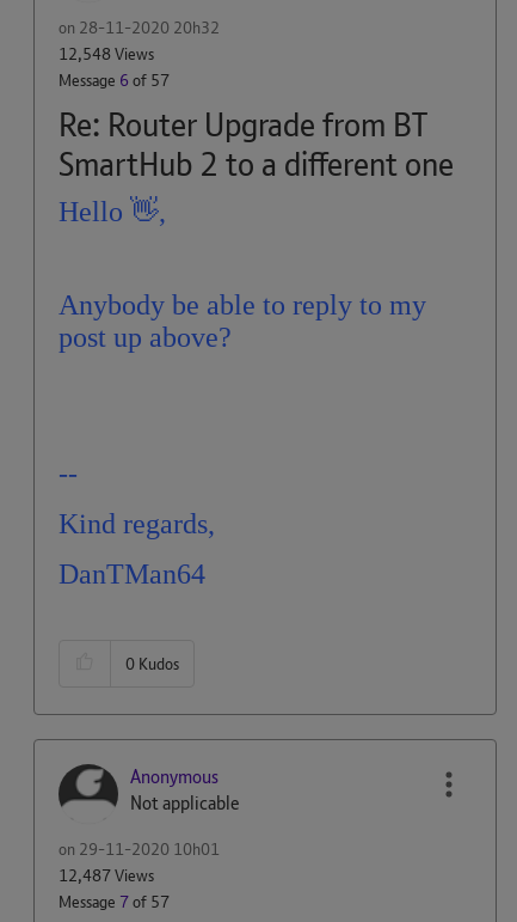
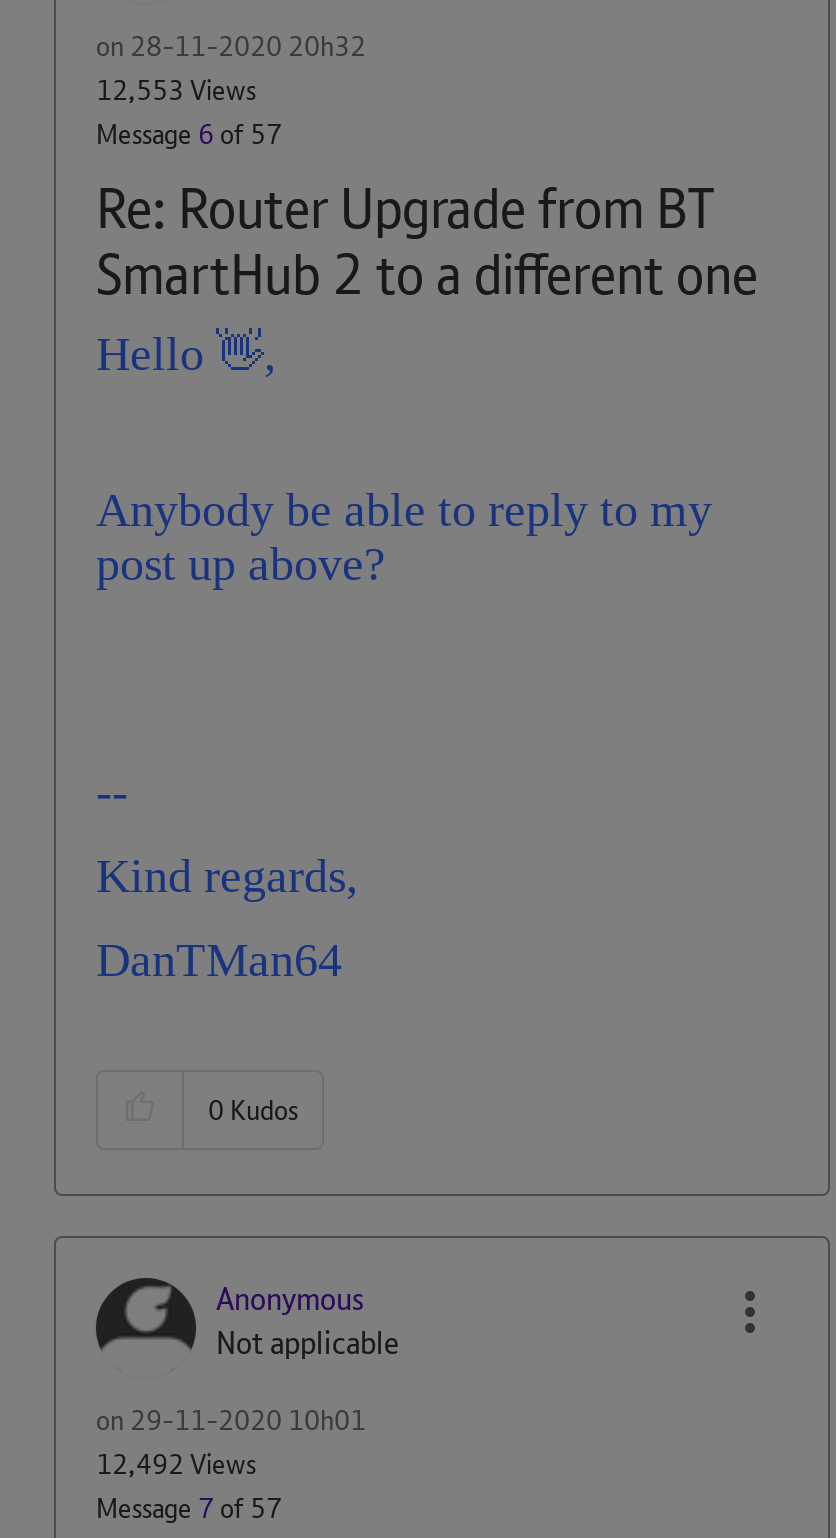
- 12,548 Views
+ 12,553 Views

- 12,487 Views
+ 12,492 Views
